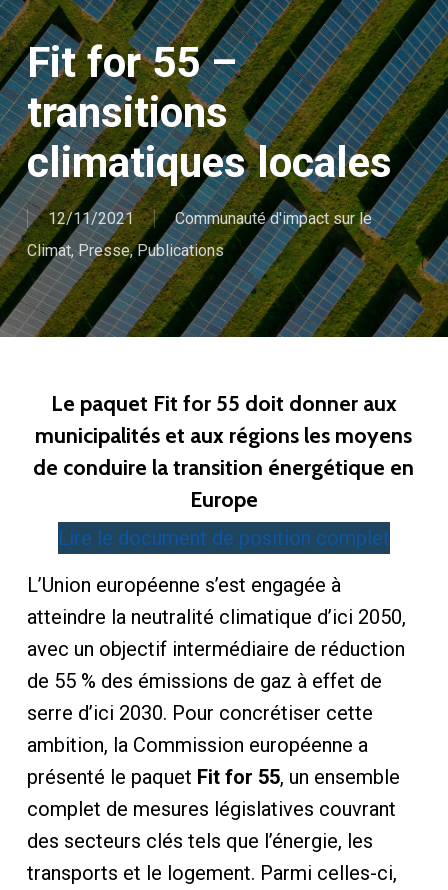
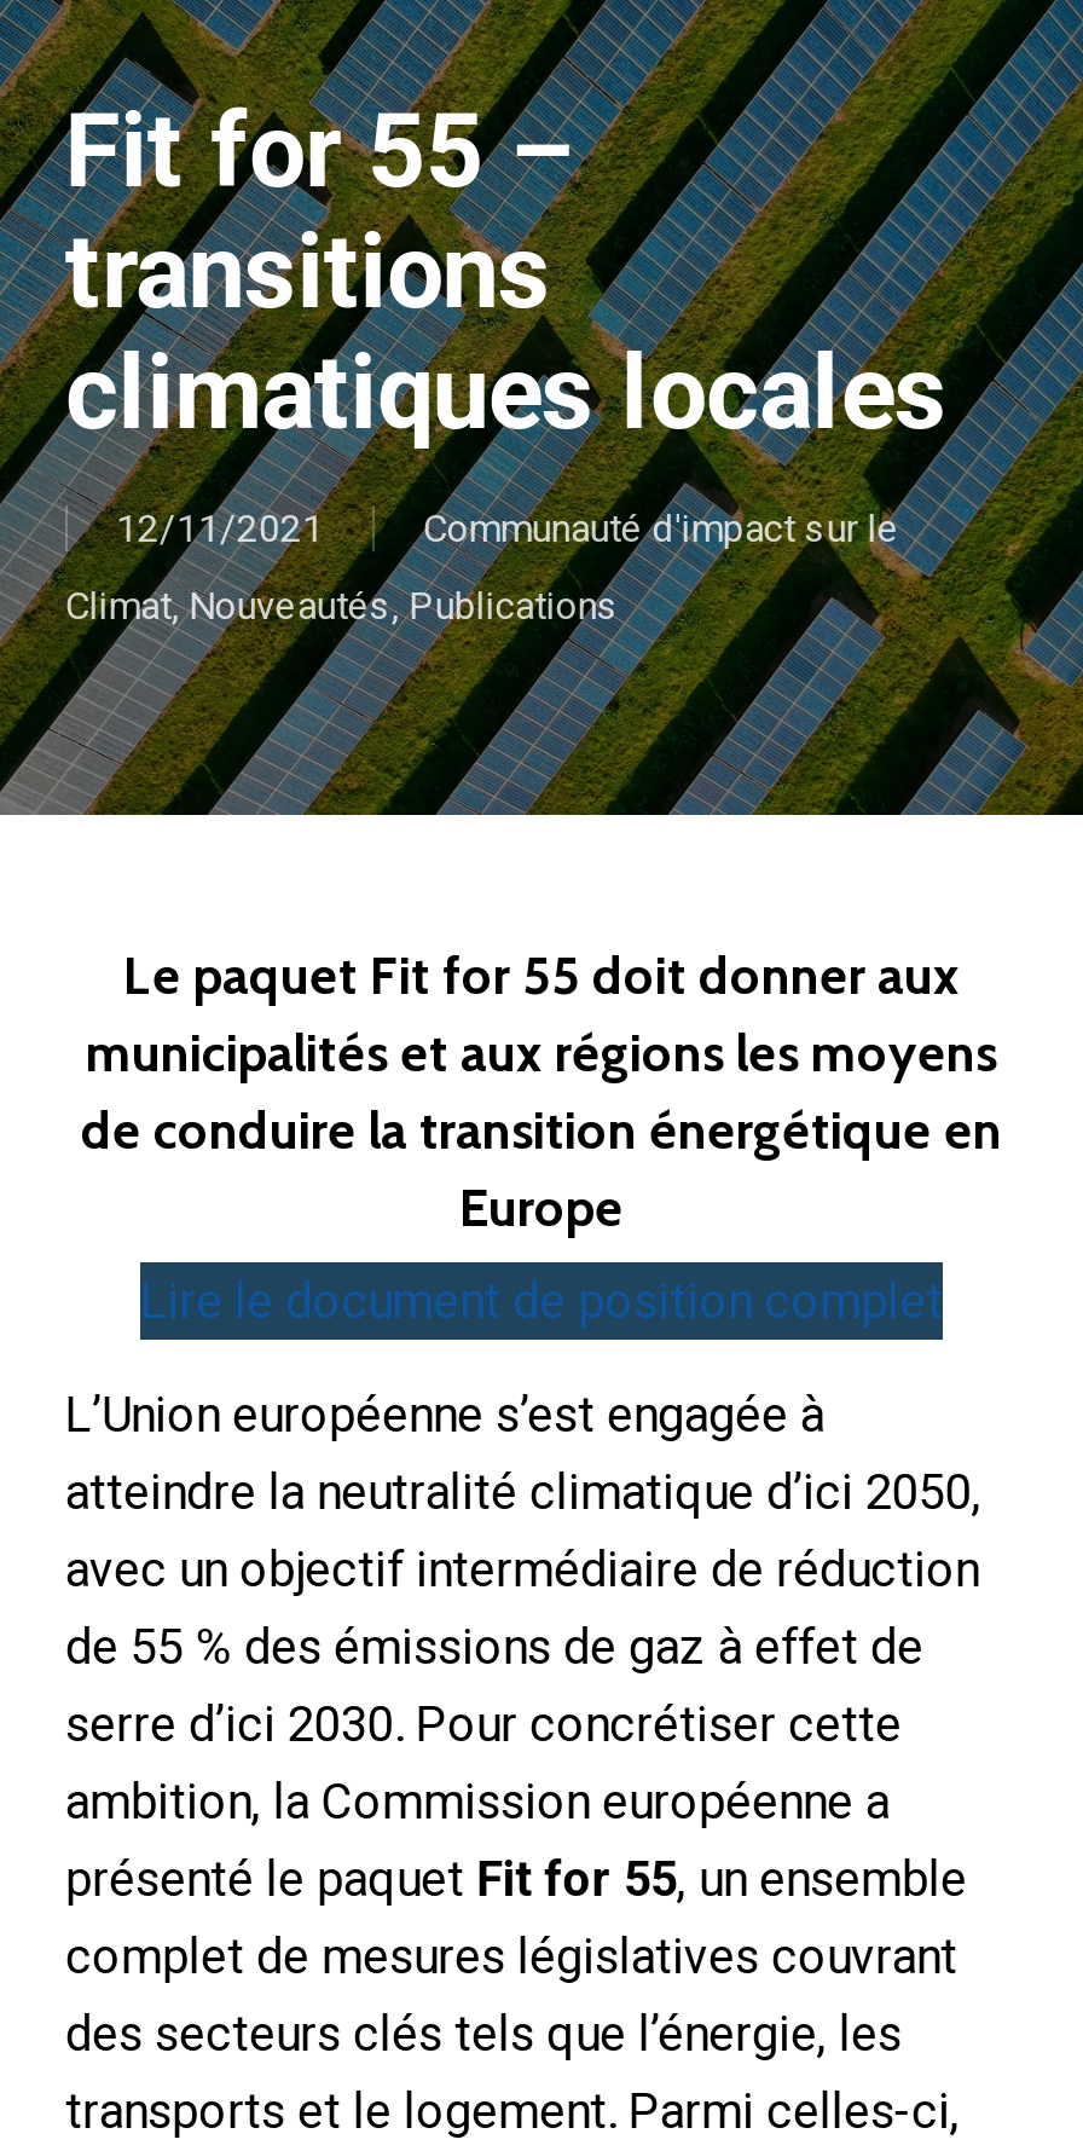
- Climat, Presse, Publications
+ Climat, Nouveautés, Publications
